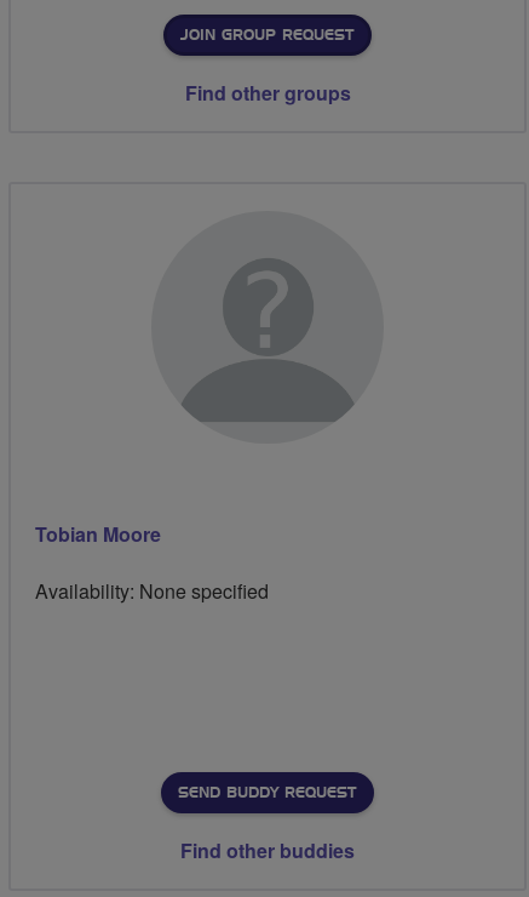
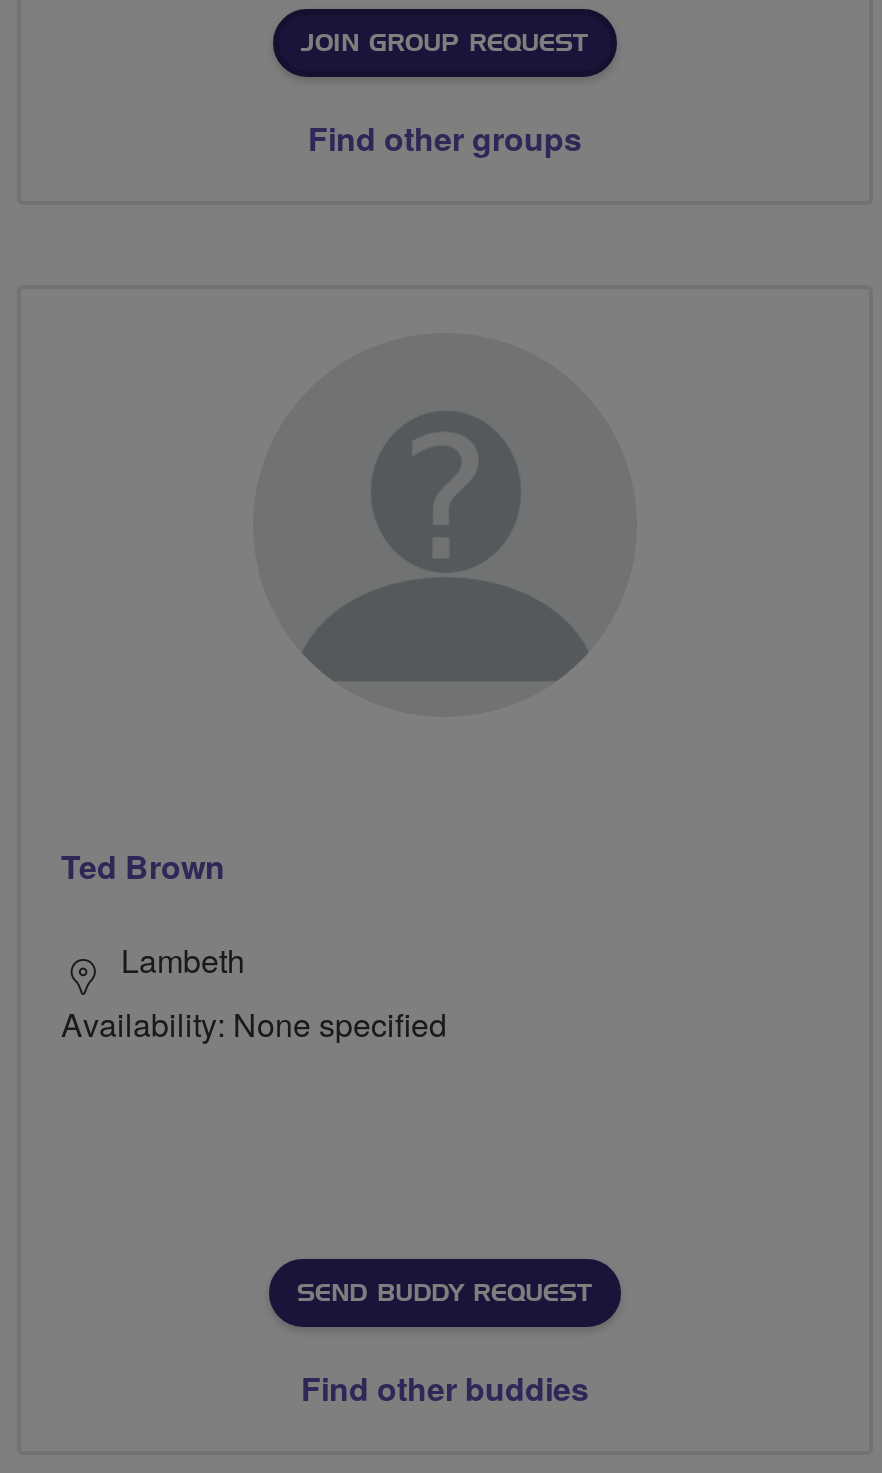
- Tobian Moore
+ Ted Brown
+ Lambeth

moved down: Availability: None specified
